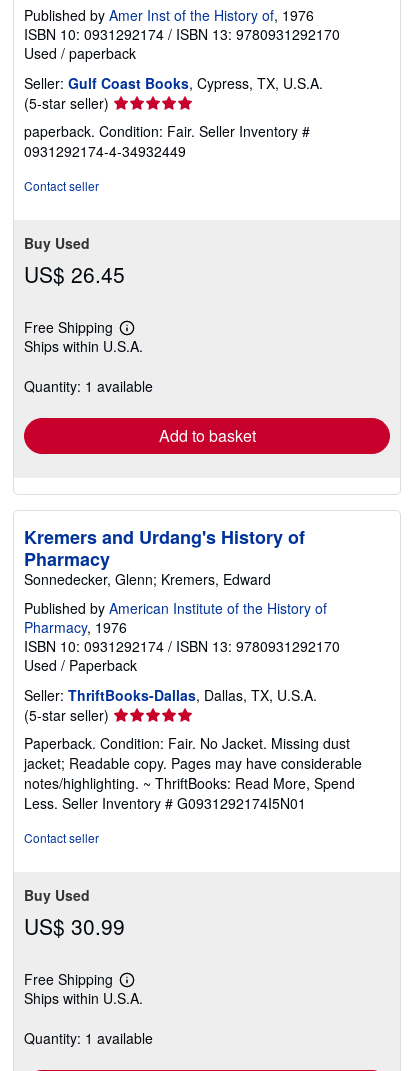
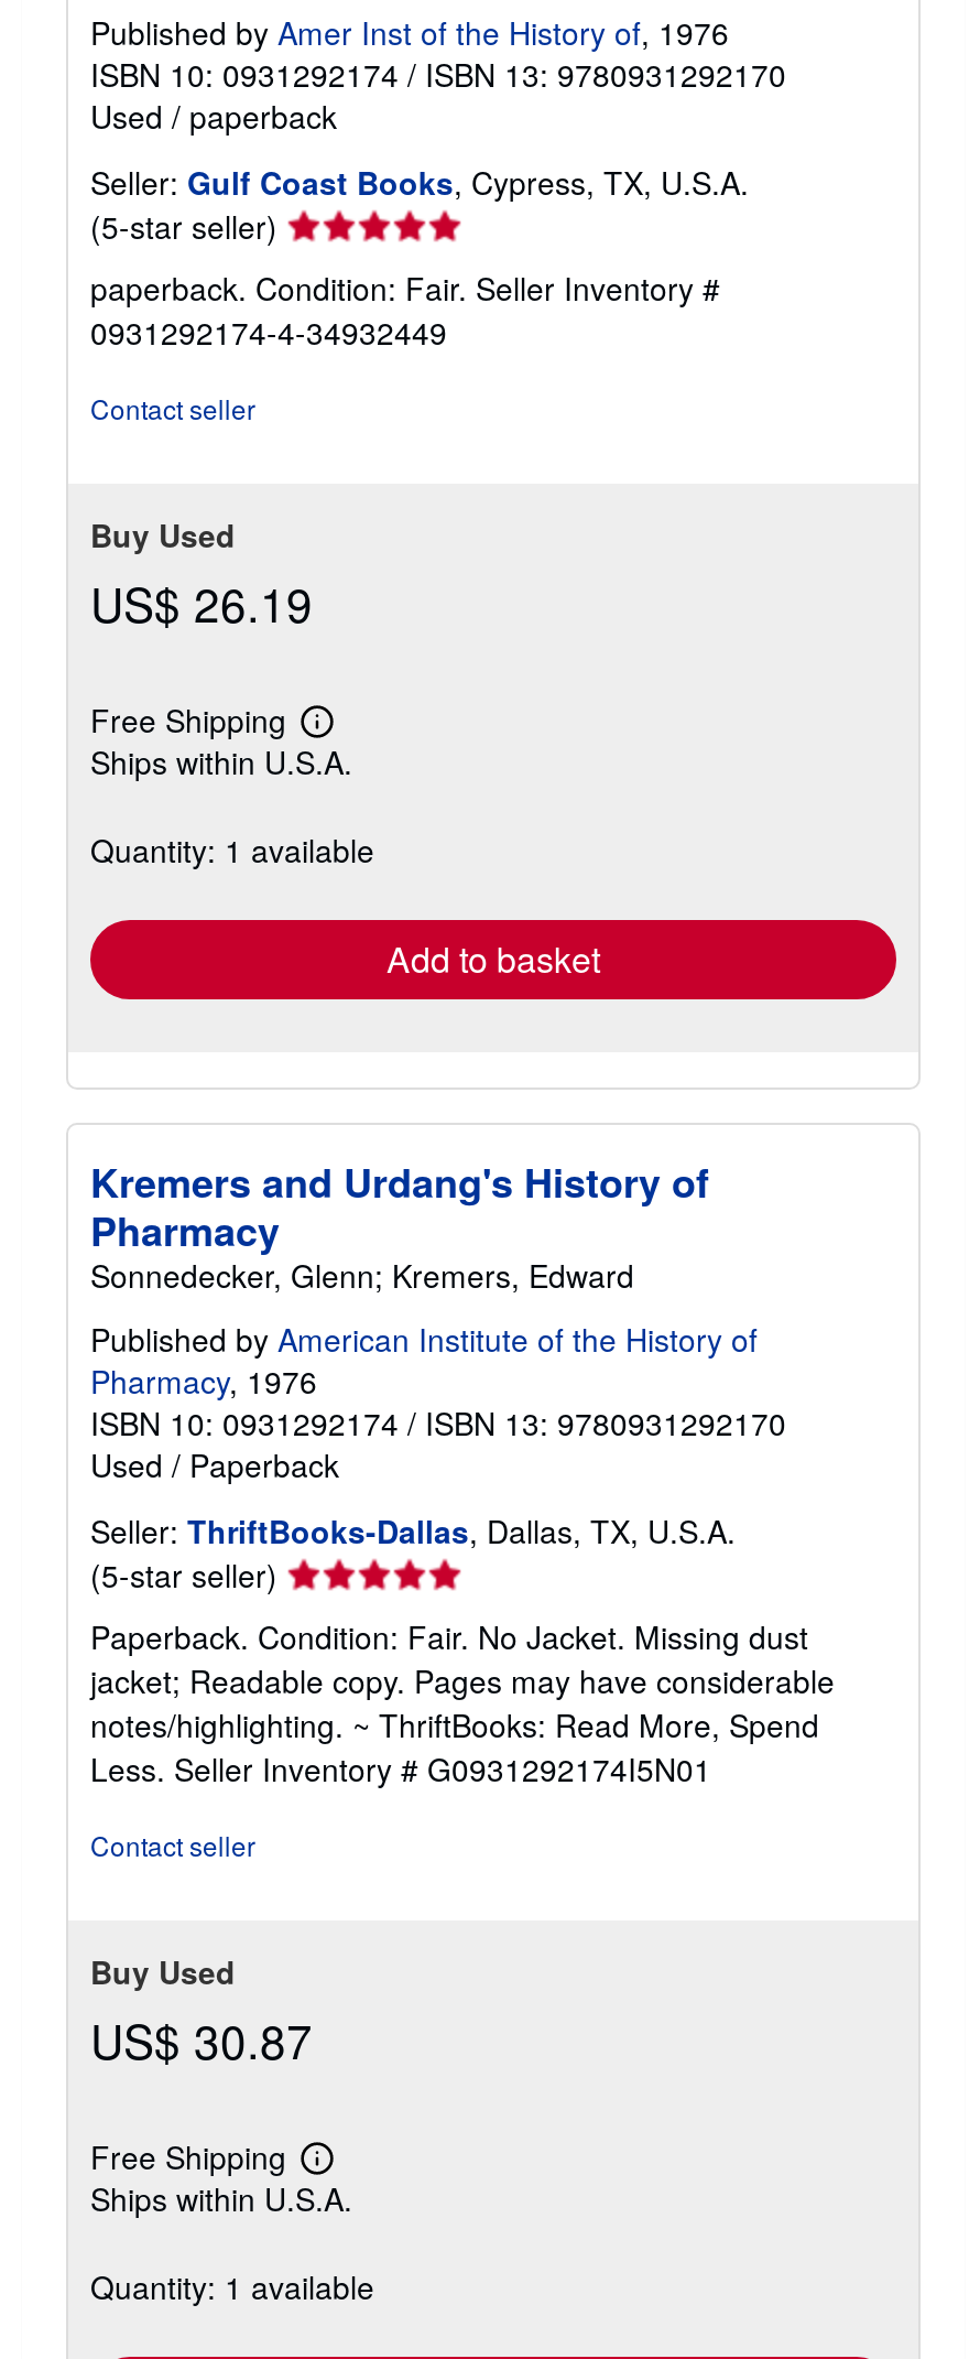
- US$ 26.45
+ US$ 26.19

- US$ 30.99
+ US$ 30.87
